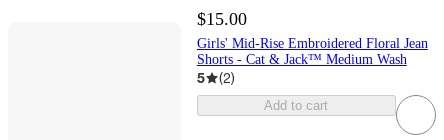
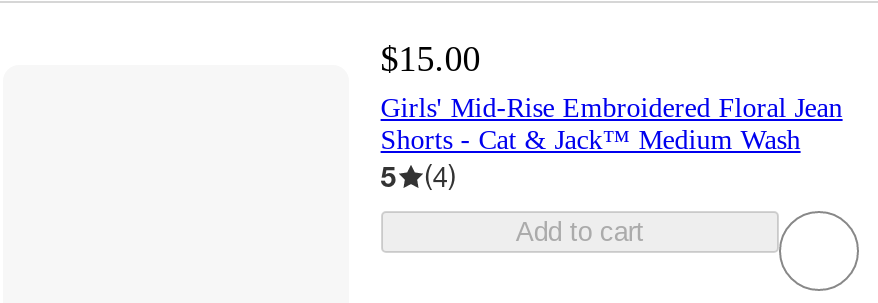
- 5 (2)
+ 5 (4)
